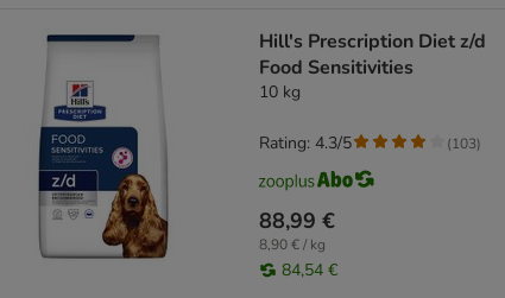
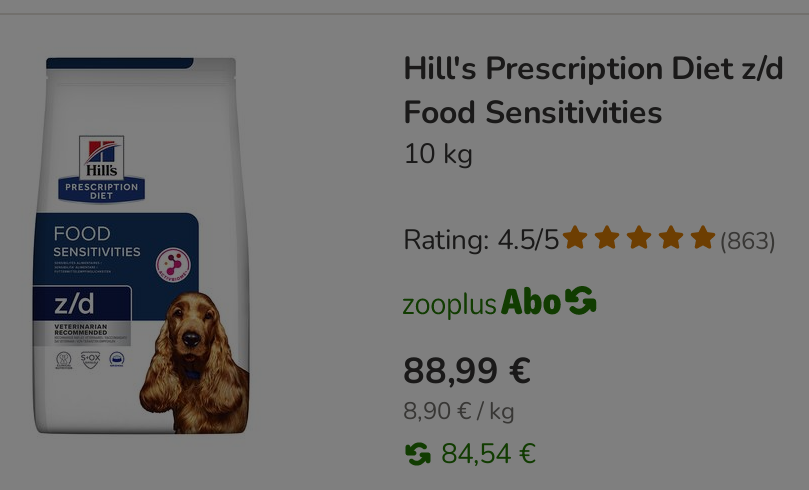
- Rating: 4.3/5
+ Rating: 4.5/5

- (103)
+ (863)
